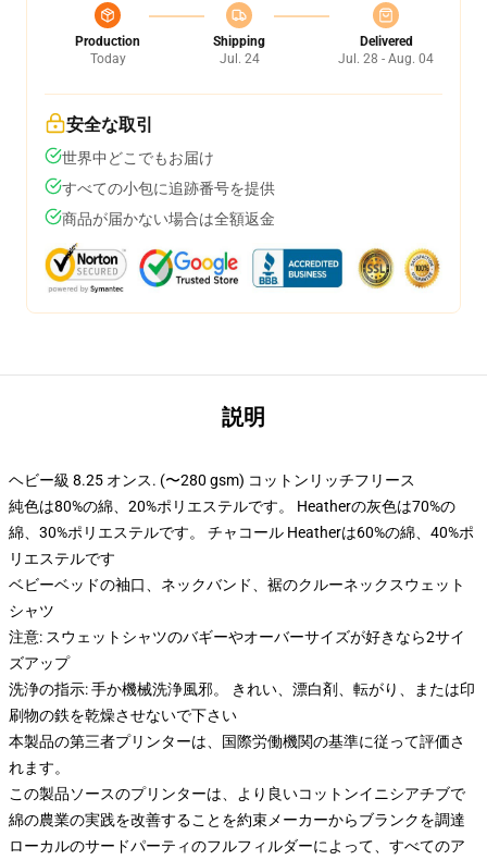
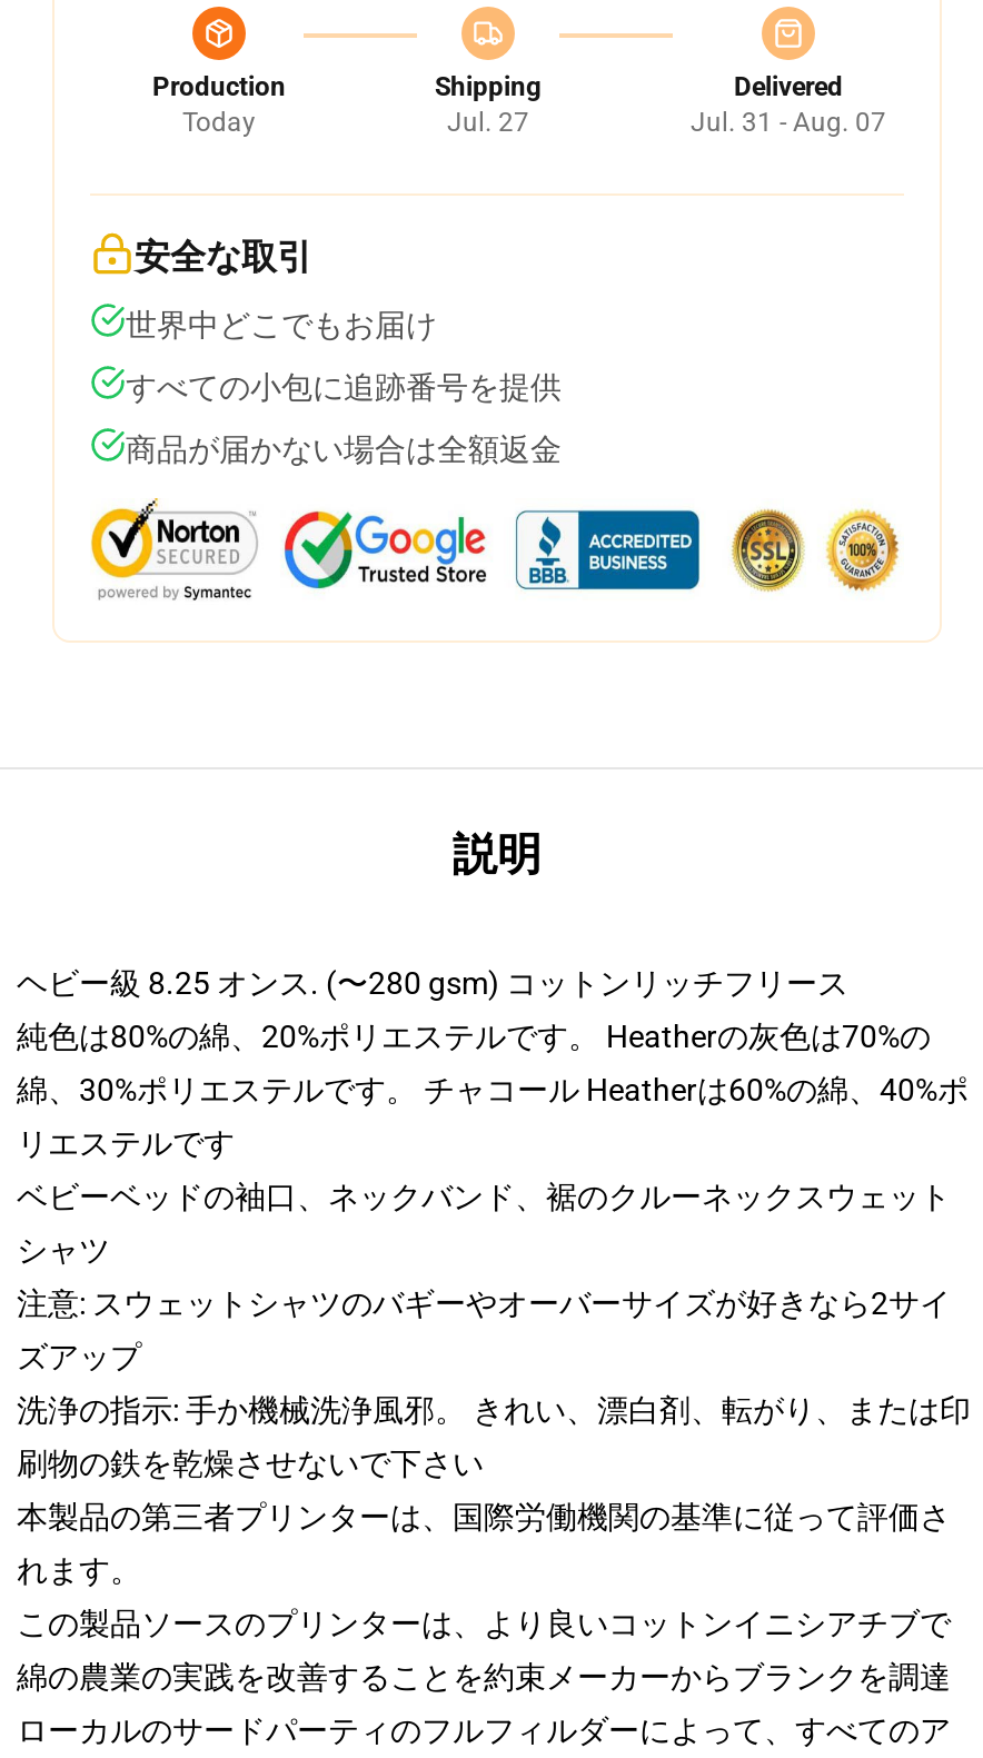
- Jul. 24
+ Jul. 27

- Jul. 28 - Aug. 04
+ Jul. 31 - Aug. 07
